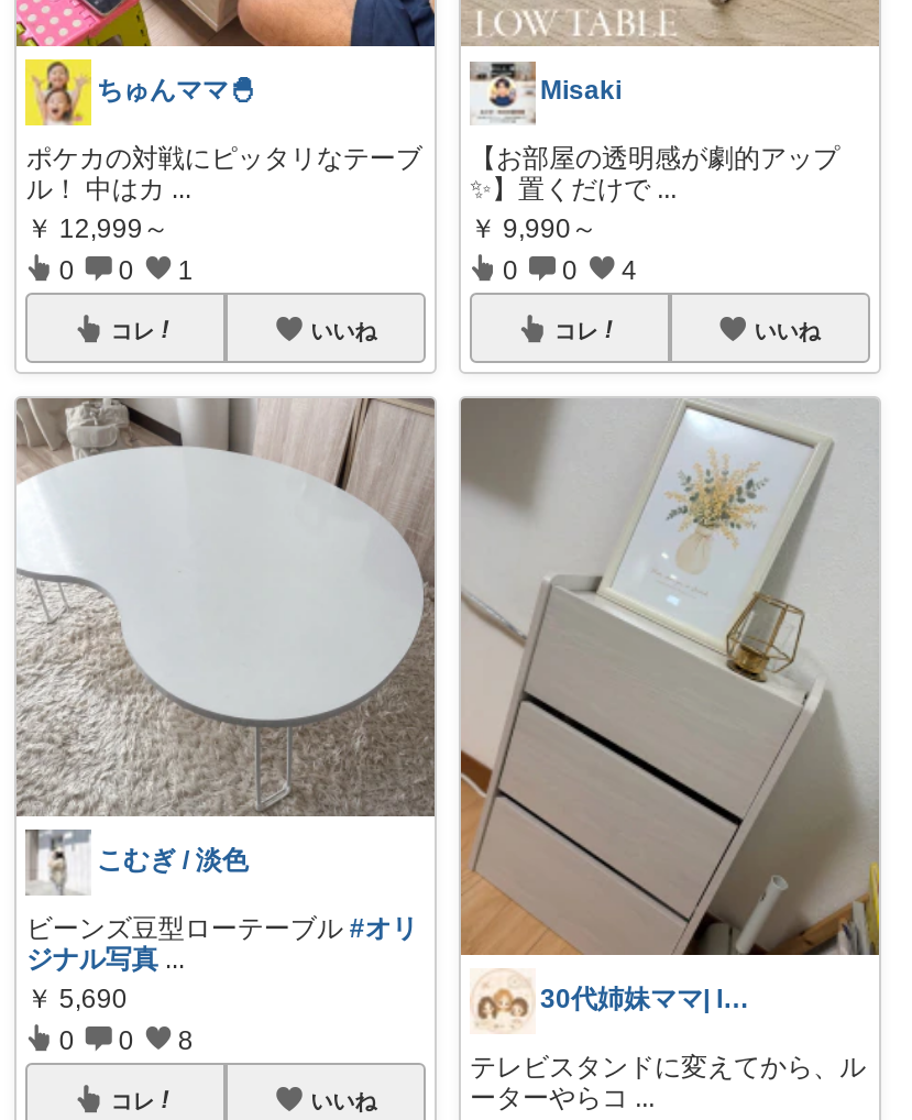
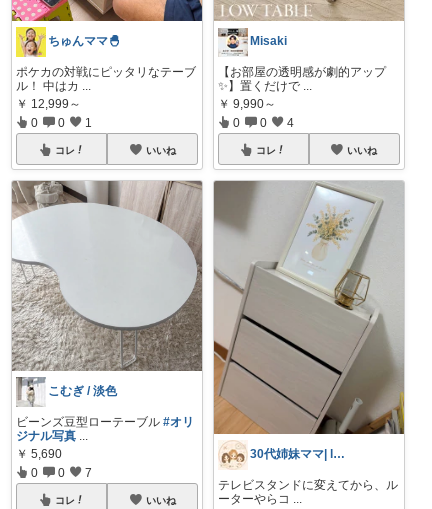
- 0 0 8
+ 0 0 7
